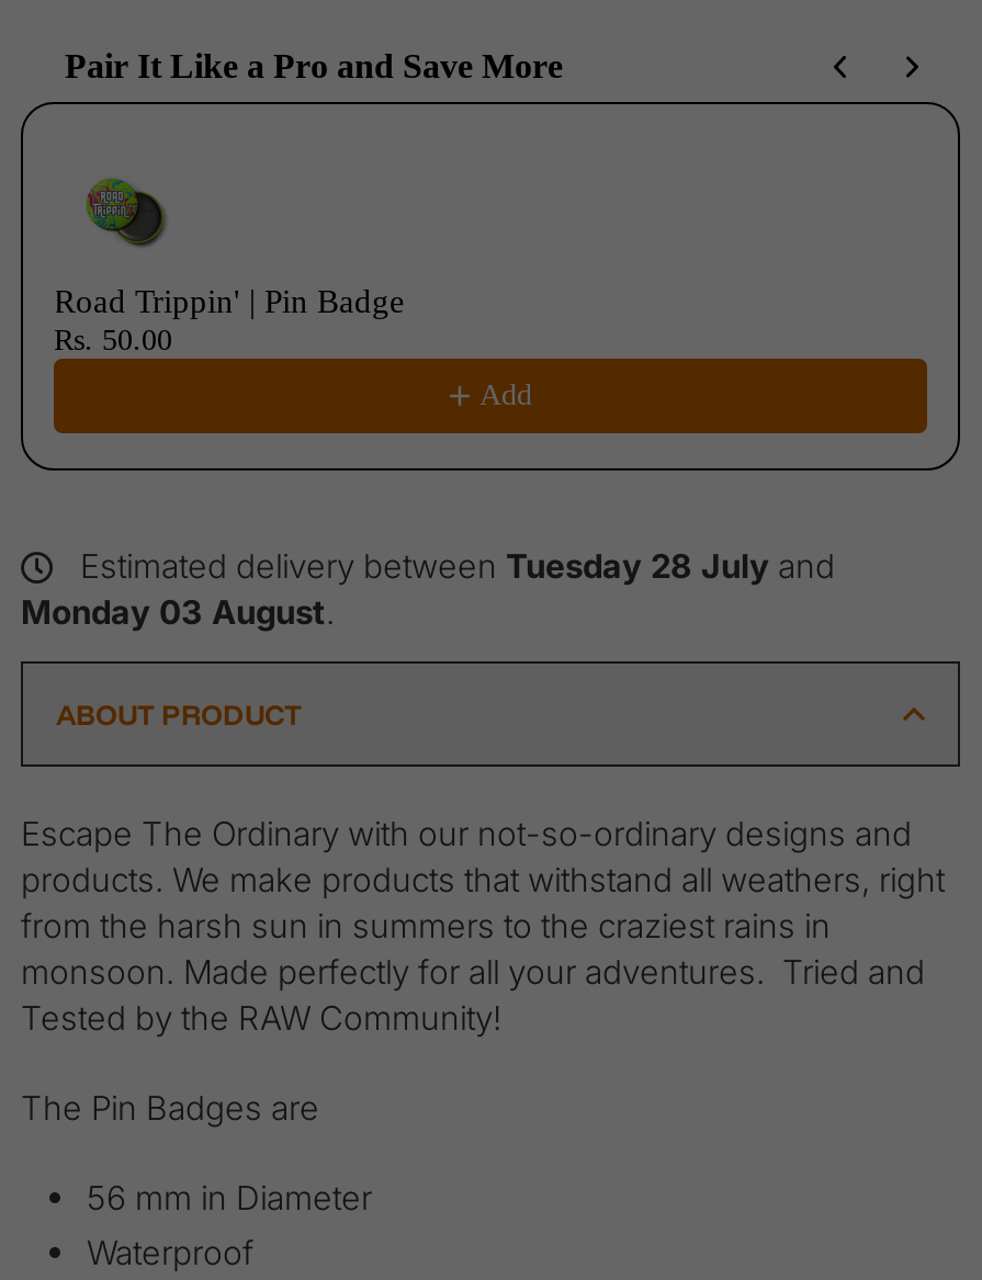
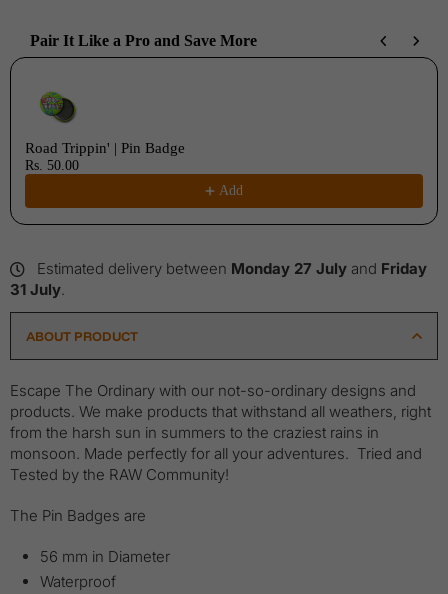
- Estimated delivery between Tuesday 28 July and
- Monday 03 August.
+ Estimated delivery between Monday 27 July and Friday
+ 31 July.
